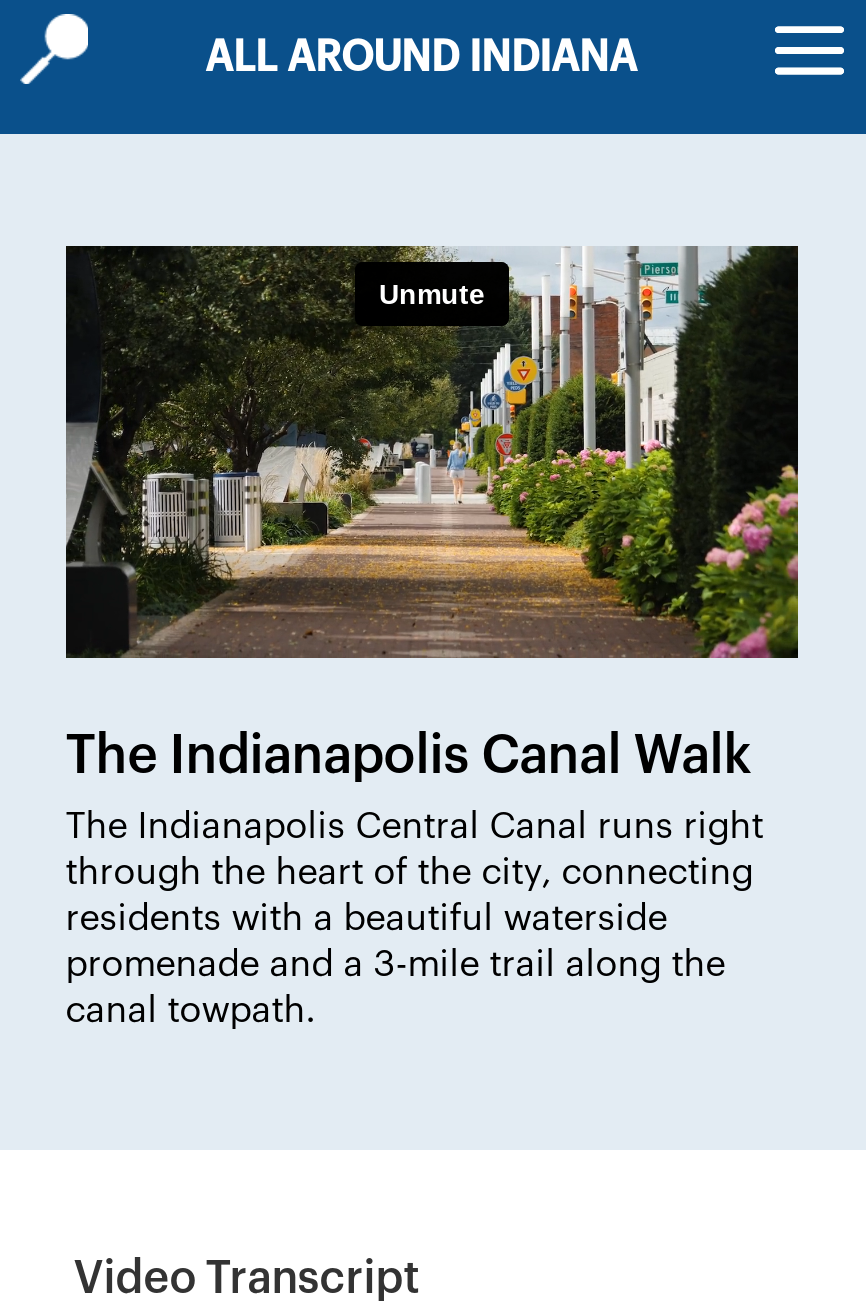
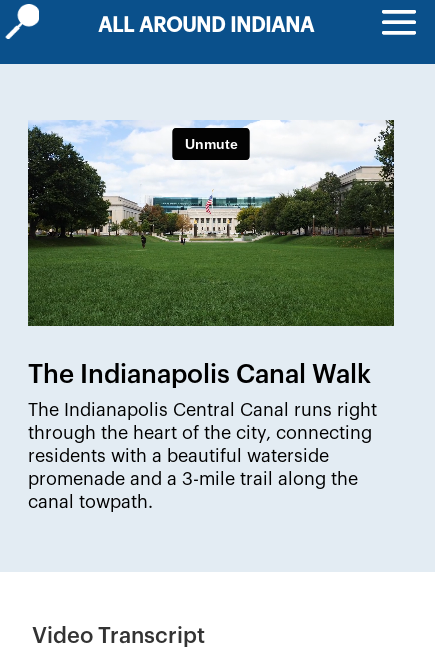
- [image]
+ [image]
